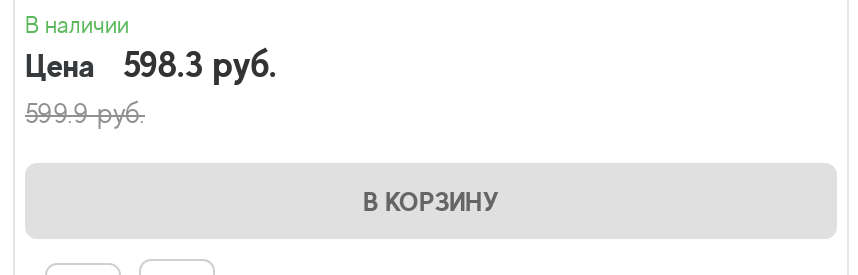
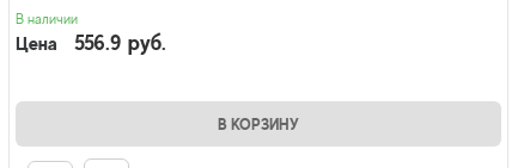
- 598.3 руб.
- 599.9 руб.
+ 556.9 руб.
